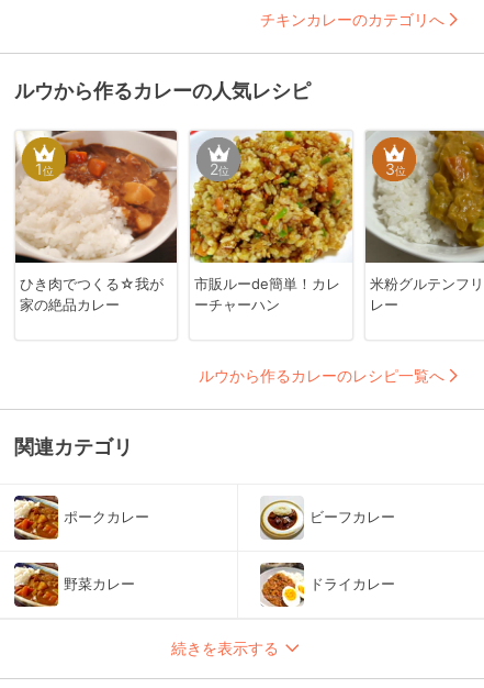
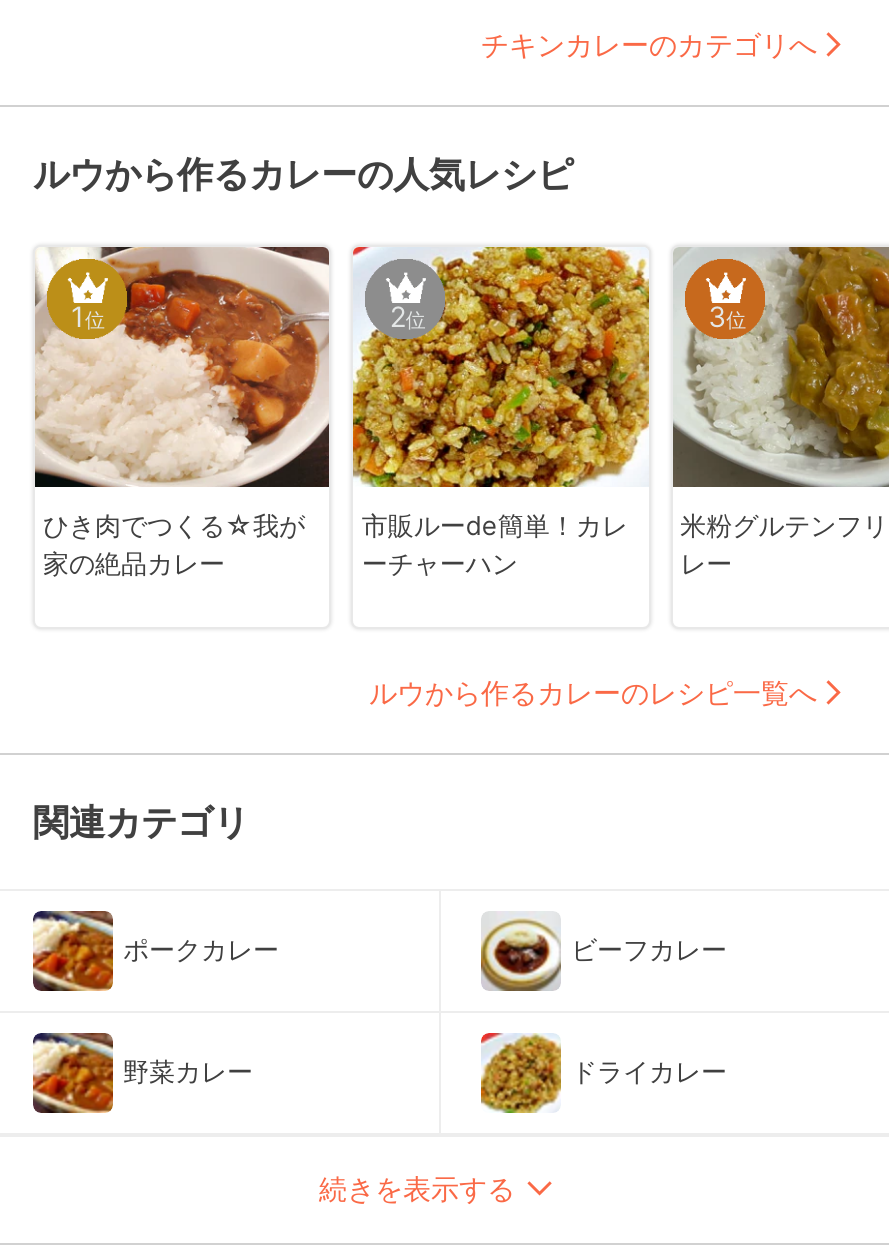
- [image]
+ [image]
